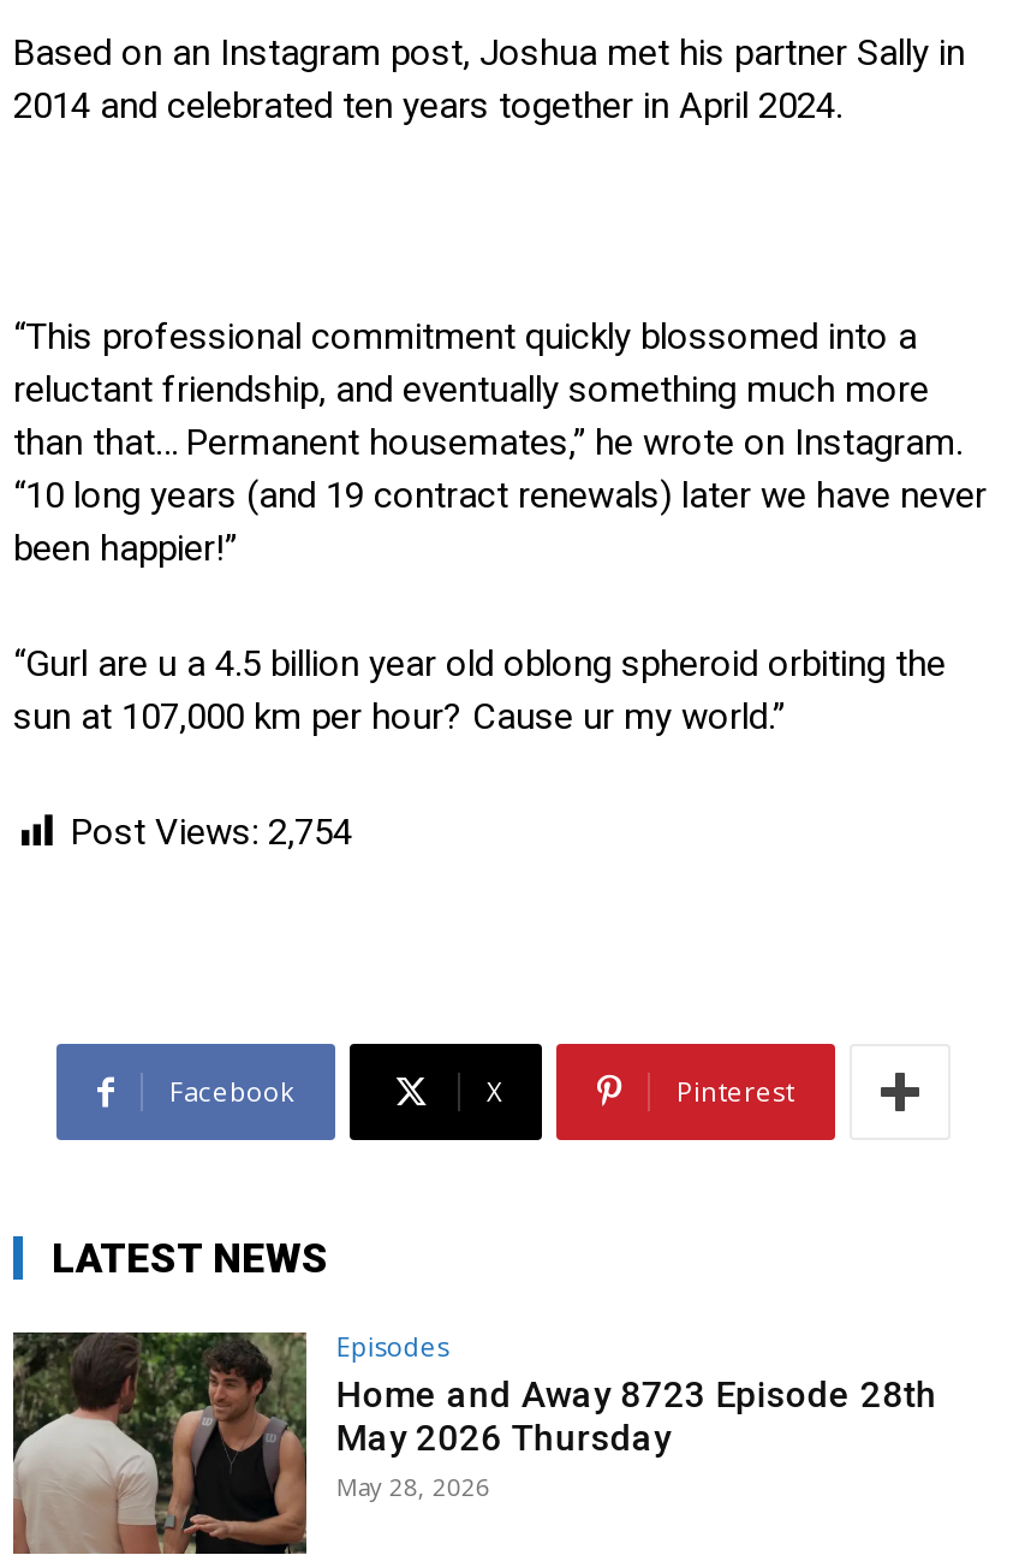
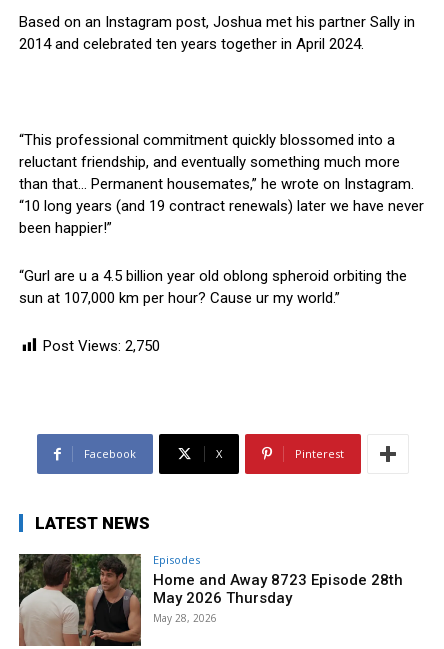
- Post Views: 2,754
+ Post Views: 2,750
